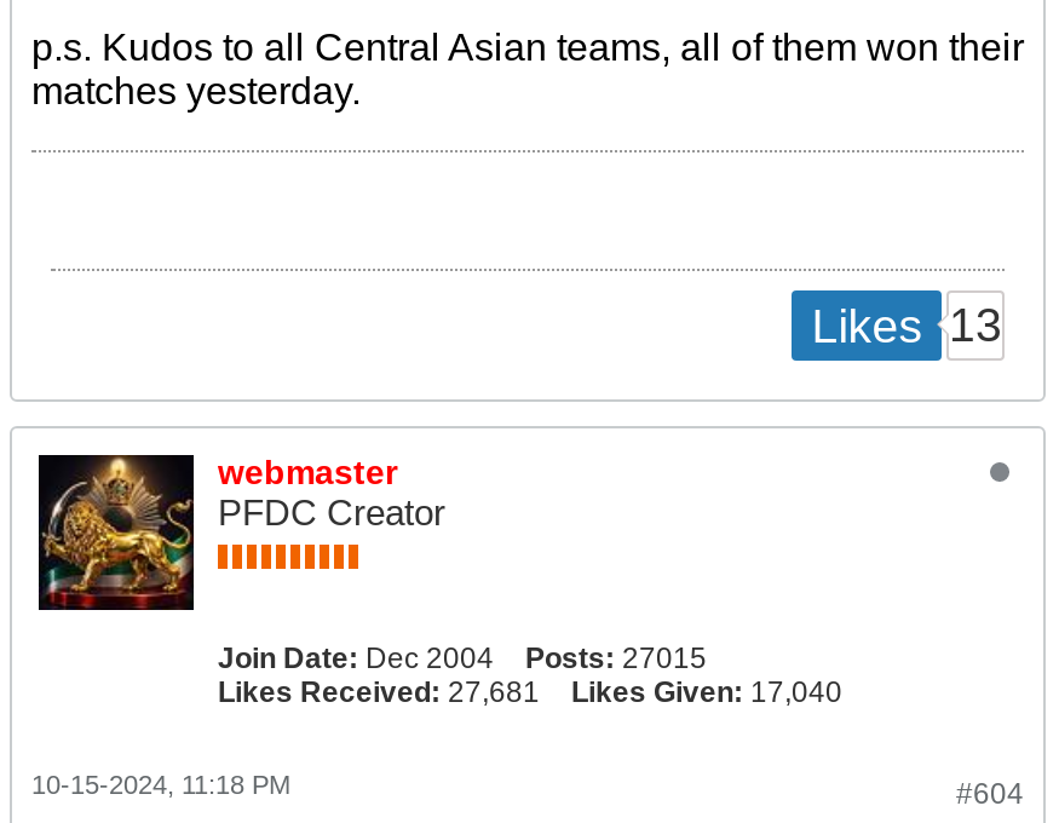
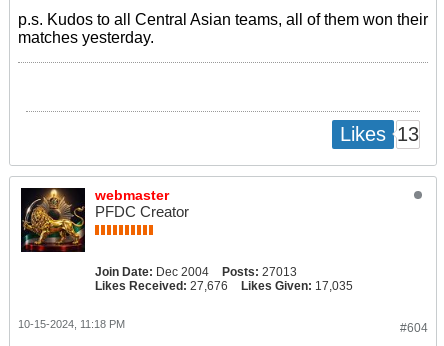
- Join Date: Dec 2004 Posts: 27015
+ Join Date: Dec 2004 Posts: 27013

- Likes Received: 27,681
+ Likes Received: 27,676

- Likes Given: 17,040
+ Likes Given: 17,035
